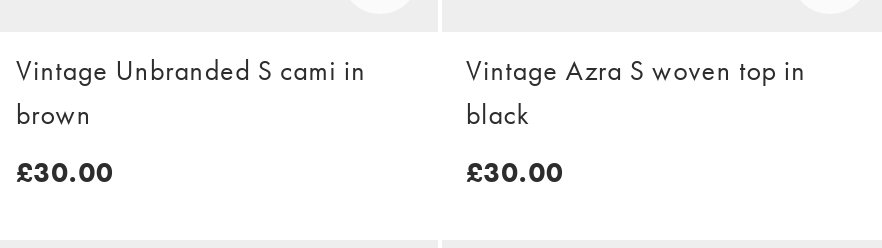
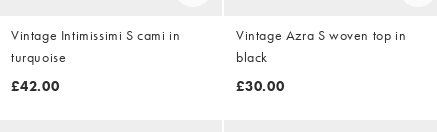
- Vintage Unbranded S cami in
- brown
+ Vintage Intimissimi S cami in
+ turquoise

- £30.00
+ £42.00
